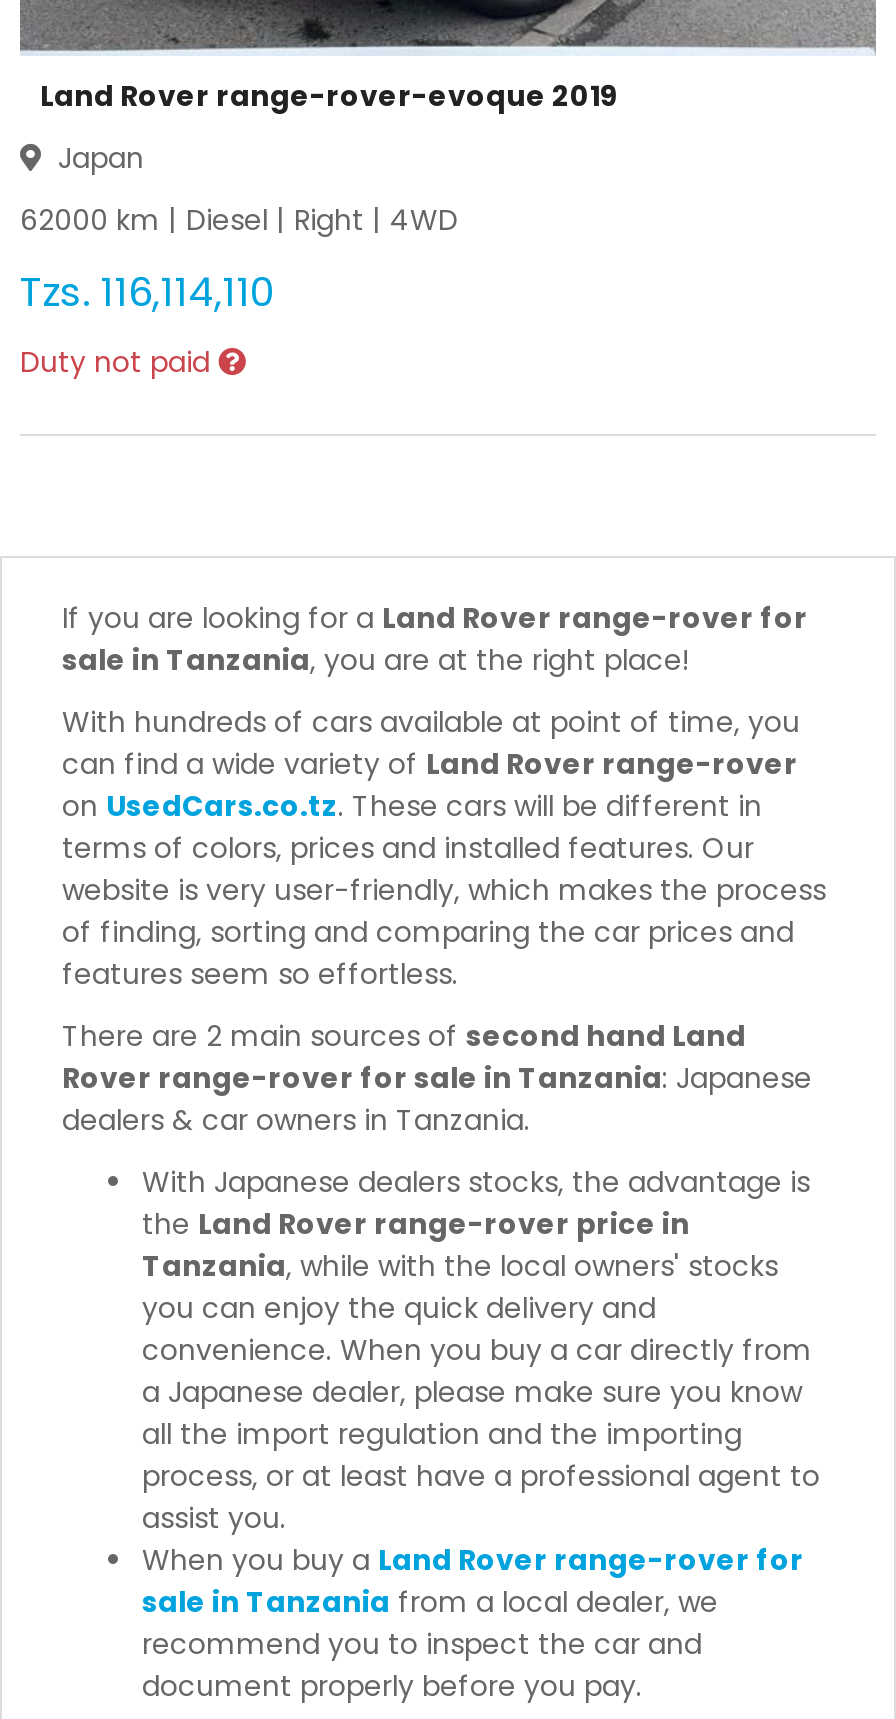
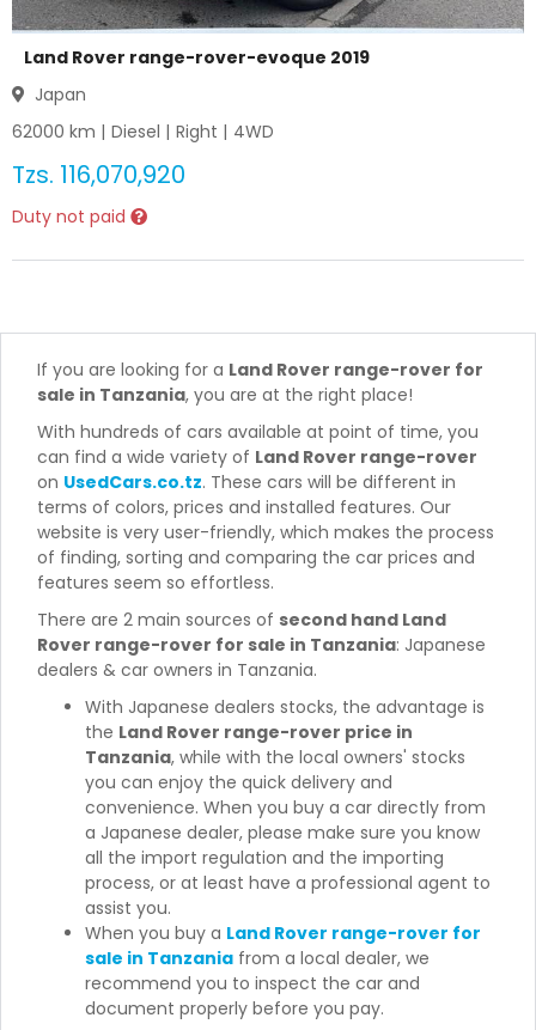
- Tzs. 116,114,110
+ Tzs. 116,070,920
